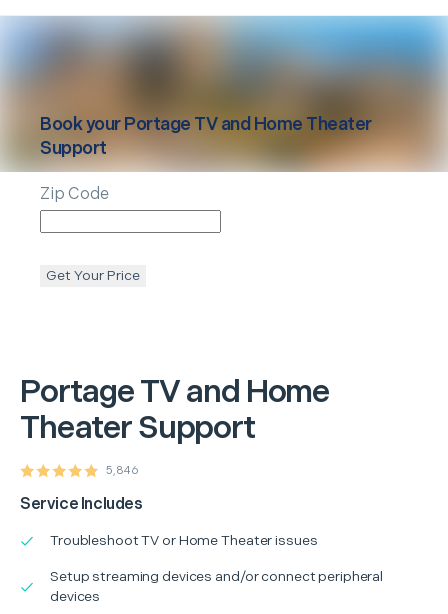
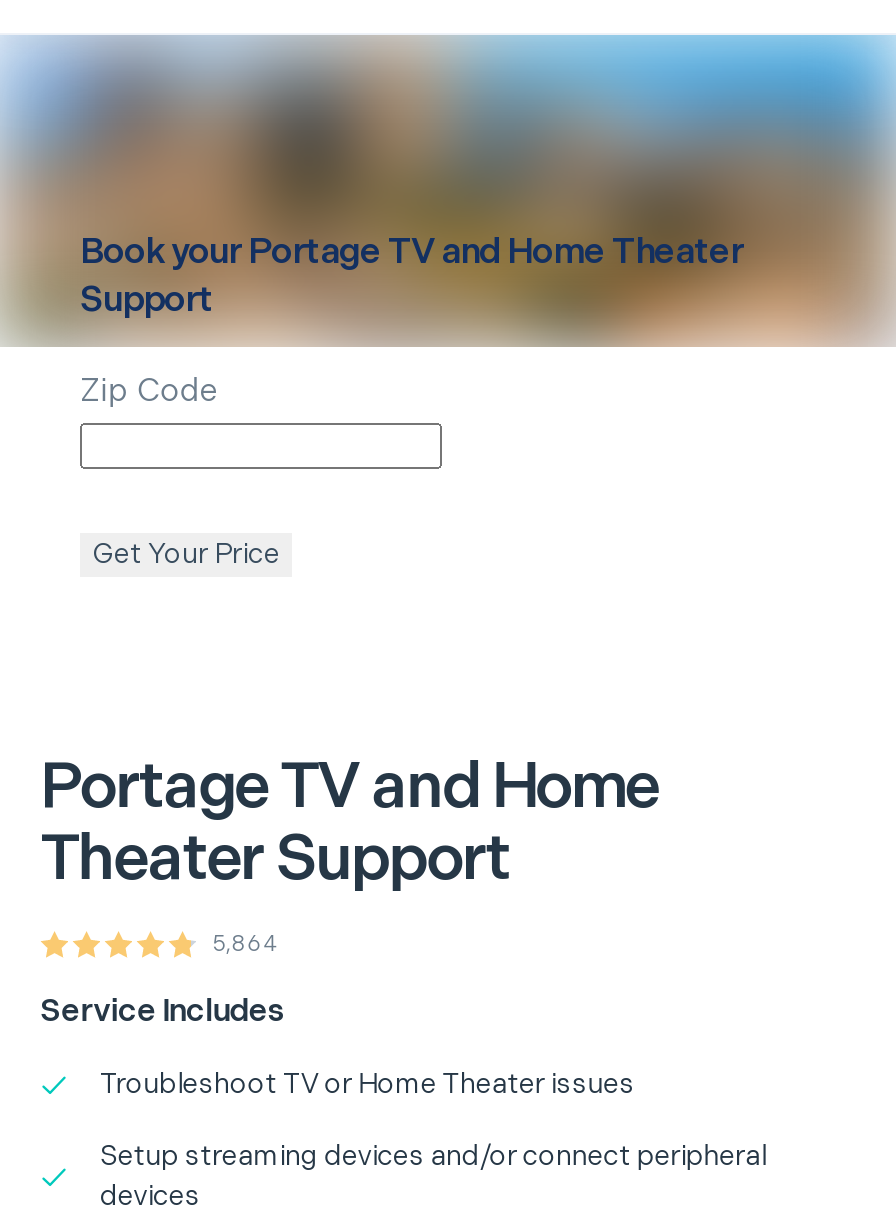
- 5,846
+ 5,864
